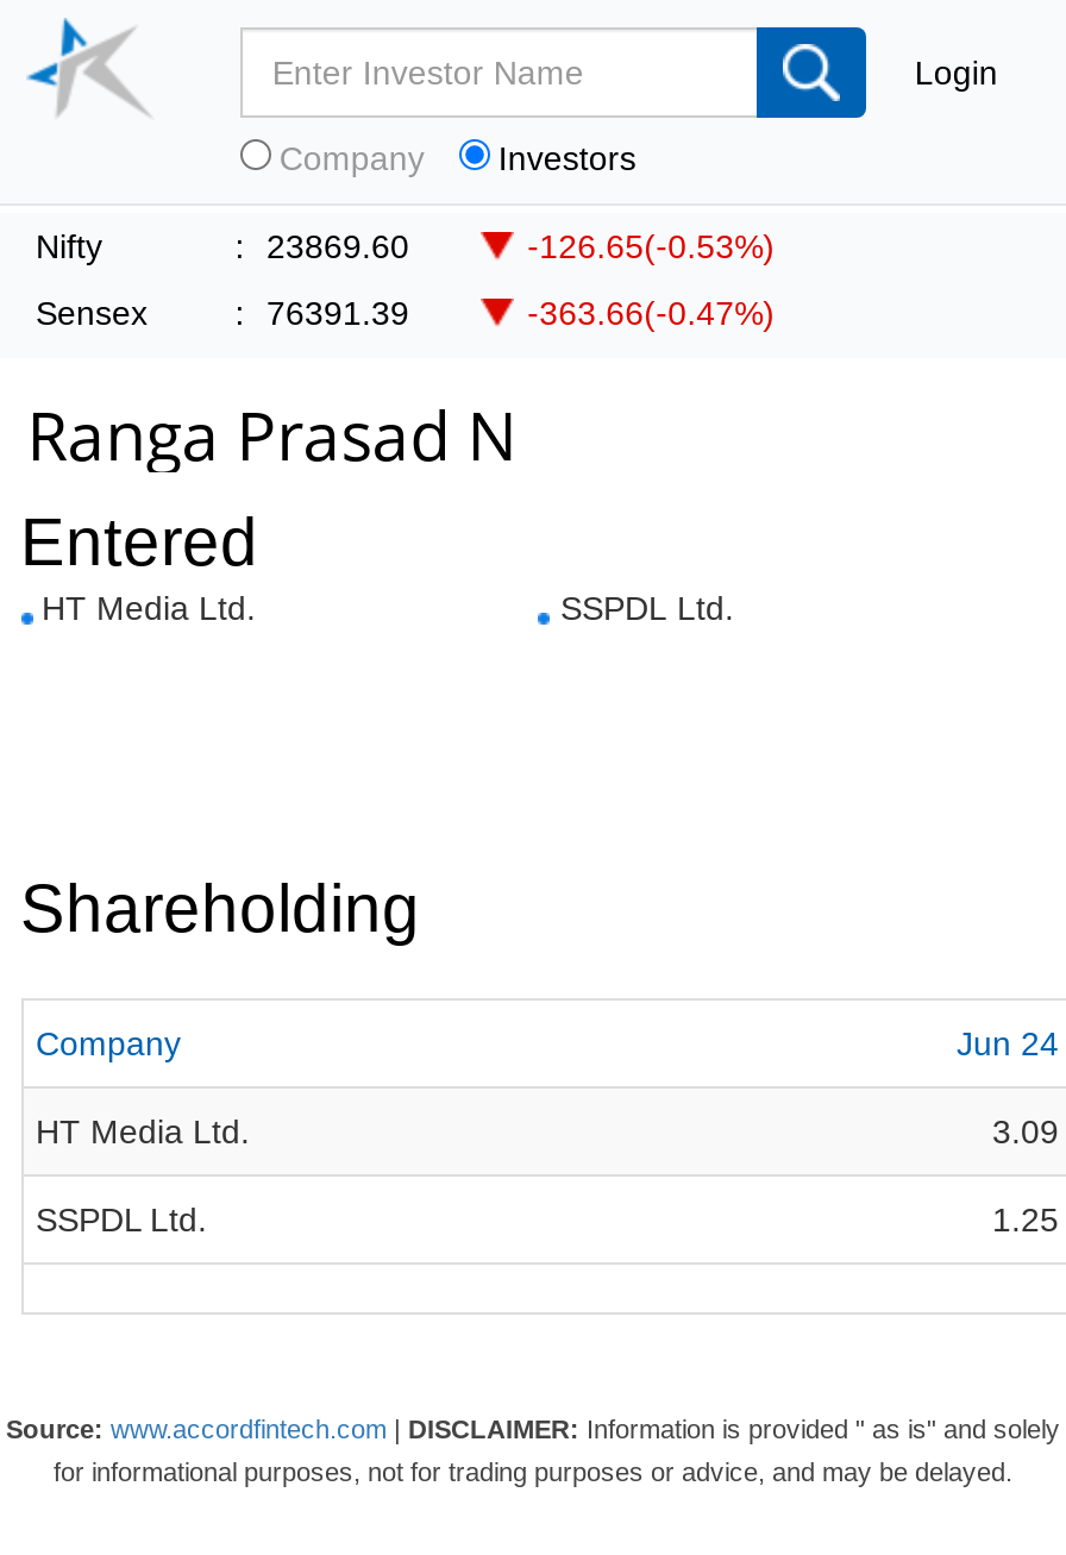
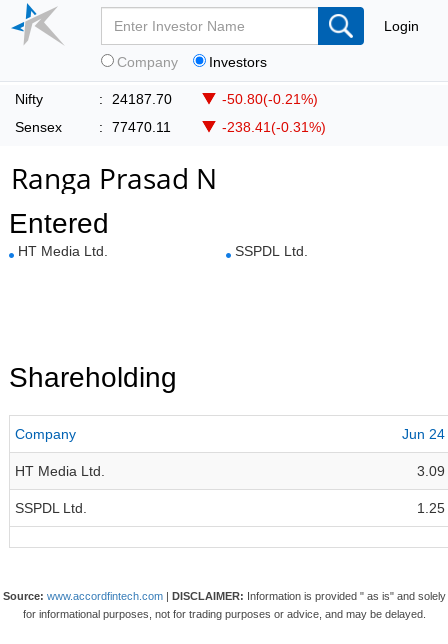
- 23869.60
+ 24187.70

- -126.65(-0.53%)
+ -50.80(-0.21%)

- 76391.39
+ 77470.11

- -363.66(-0.47%)
+ -238.41(-0.31%)
